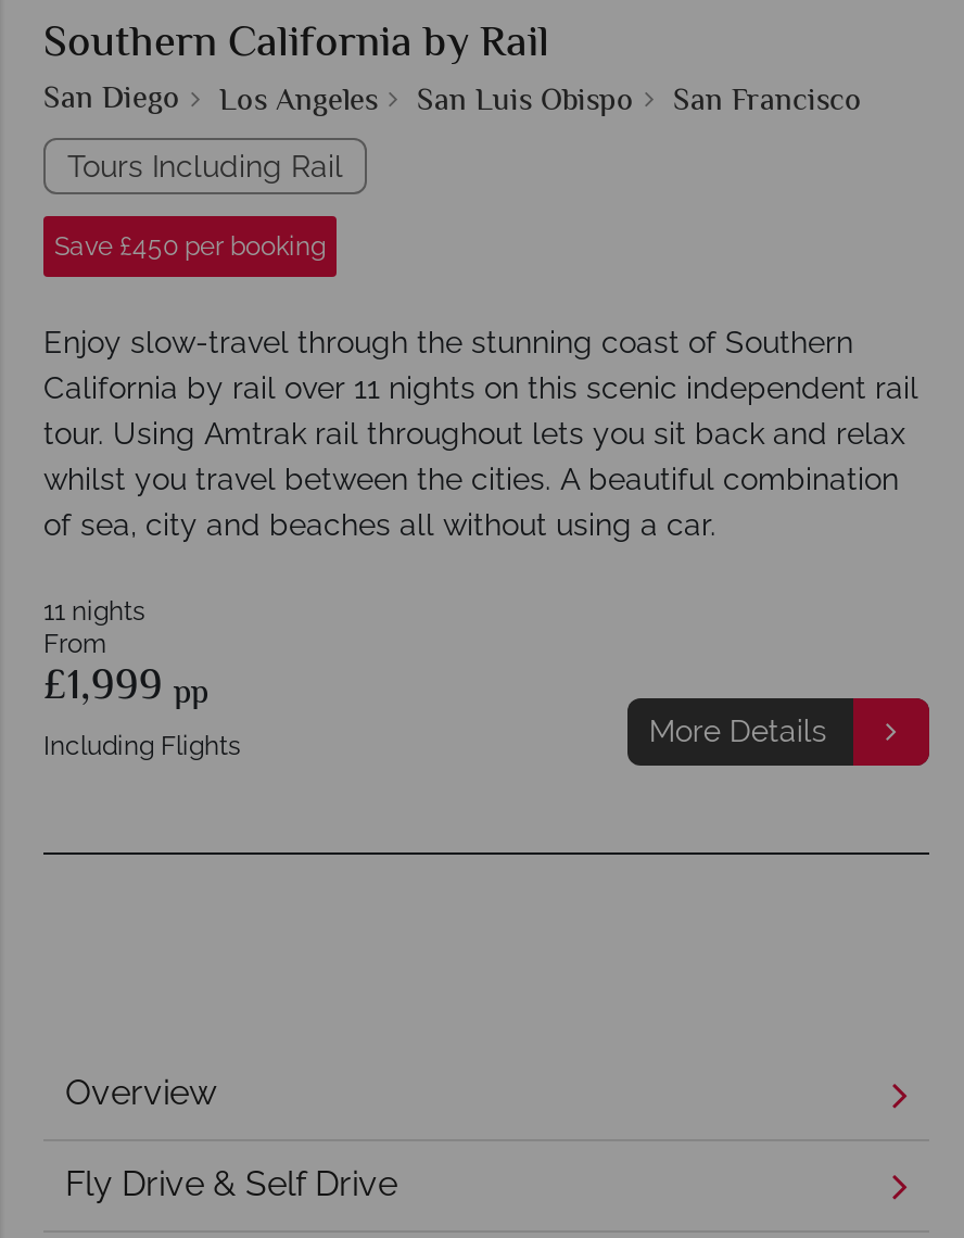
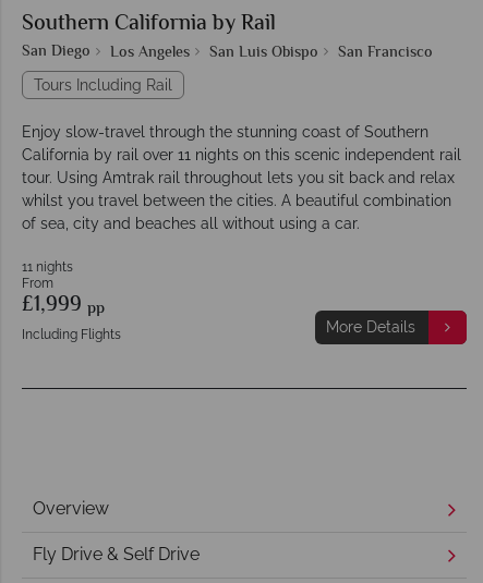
- Save £450 per booking
